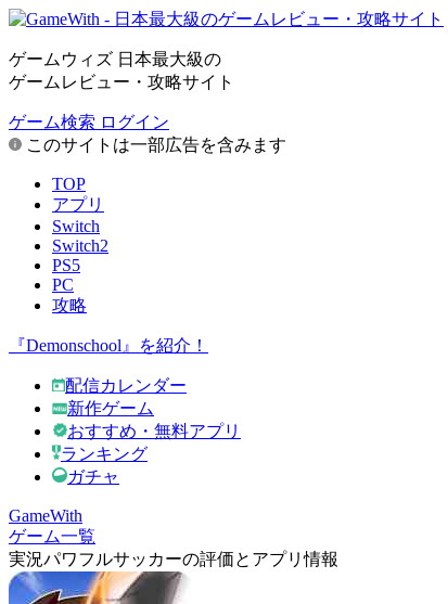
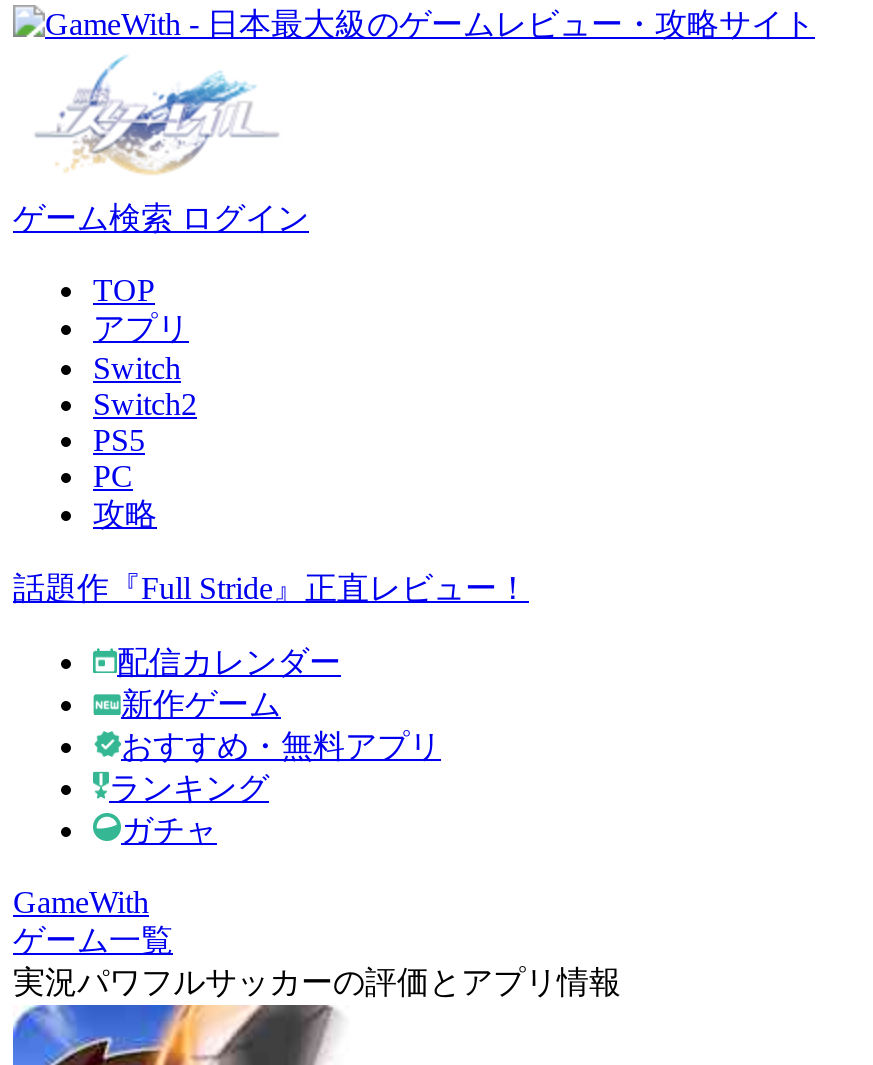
- ゲームウィズ 日本最大級の
- ゲームレビュー・攻略サイト

- このサイトは一部広告を含みます

- 『Demonschool』を紹介！
+ 話題作『Full Stride』正直レビュー！
